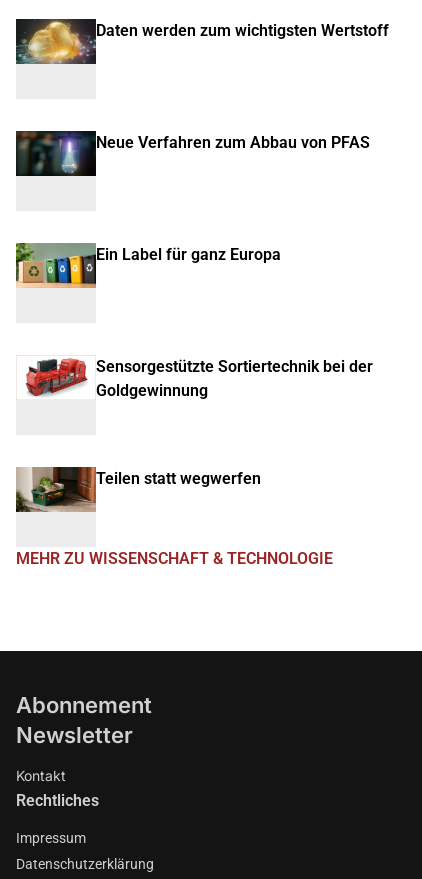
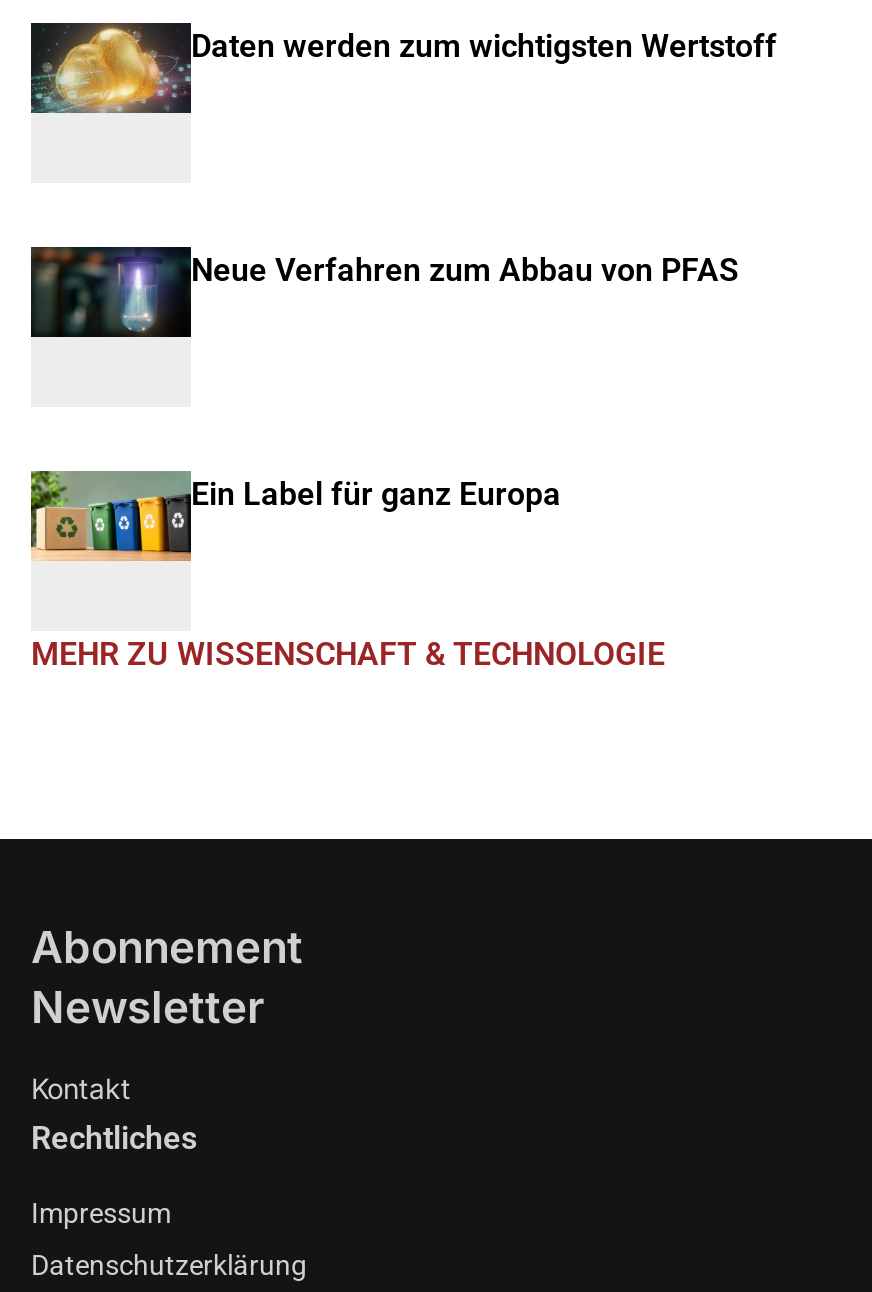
- [image]
- Sensorgestützte Sortiertechnik bei der
- Goldgewinnung

- [image]
- Teilen statt wegwerfen
